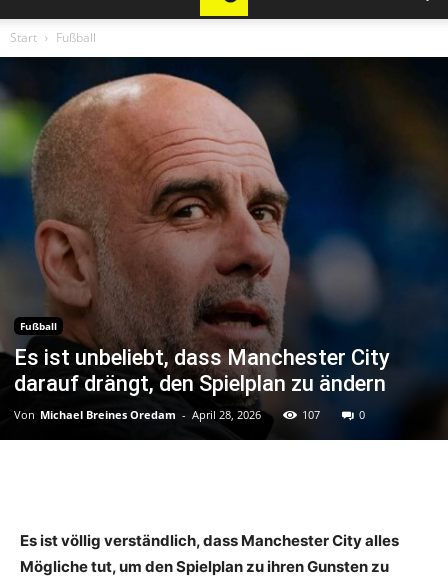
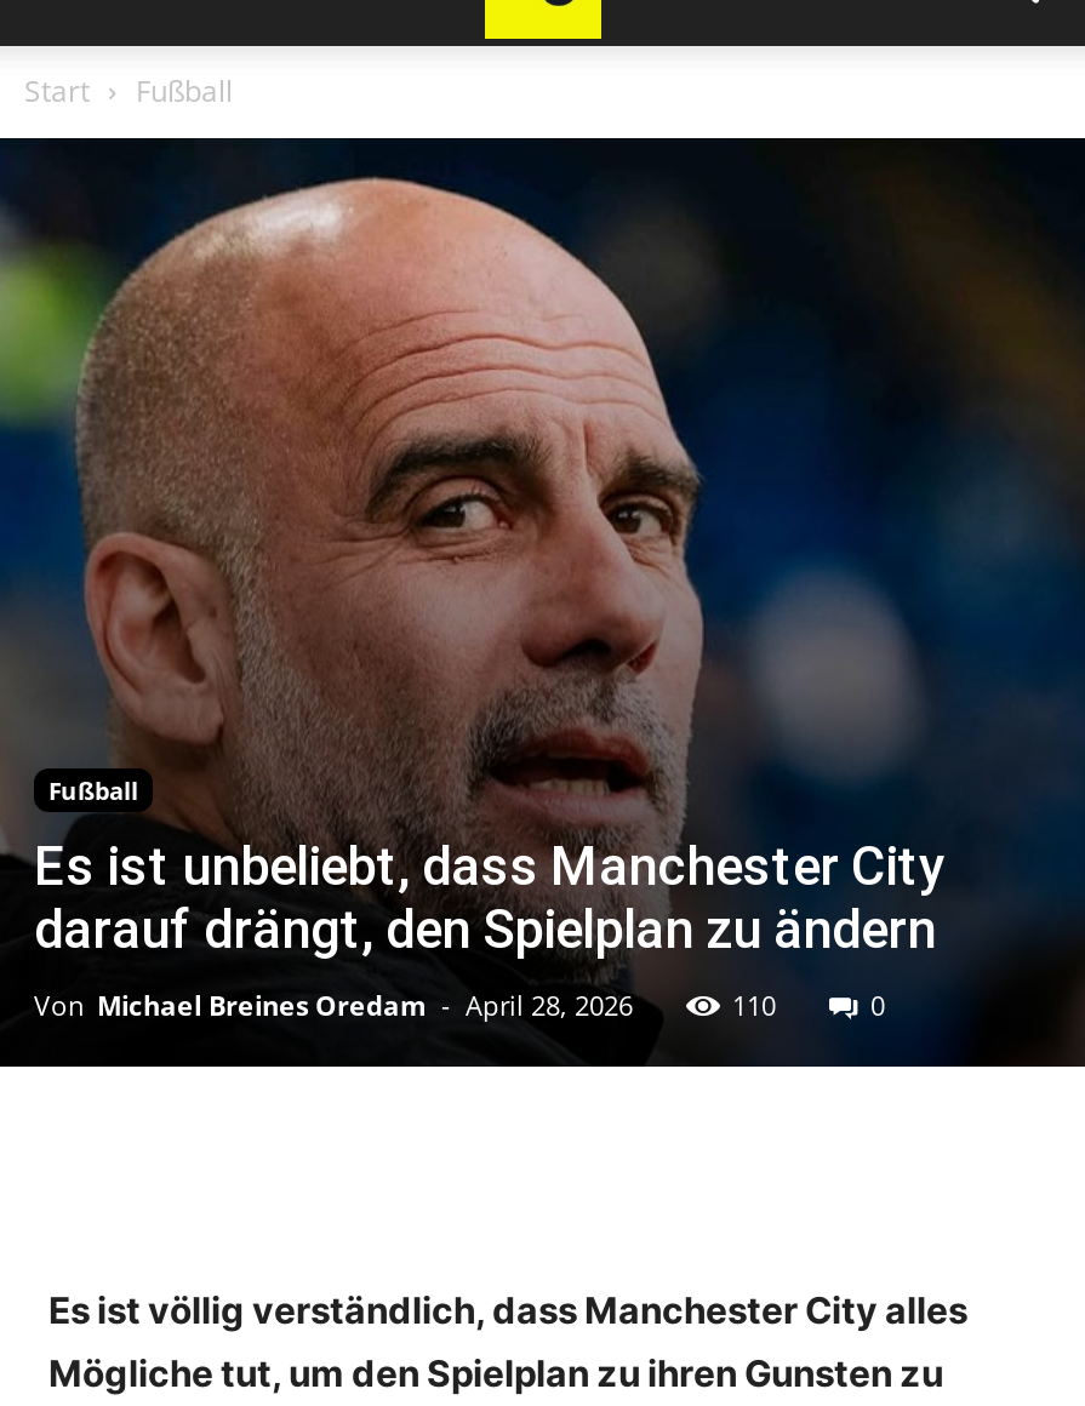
- 107
+ 110
